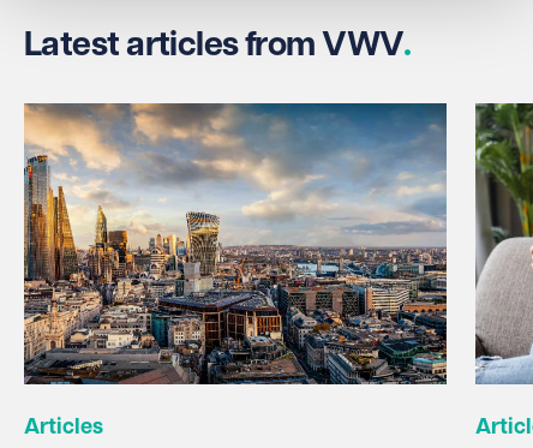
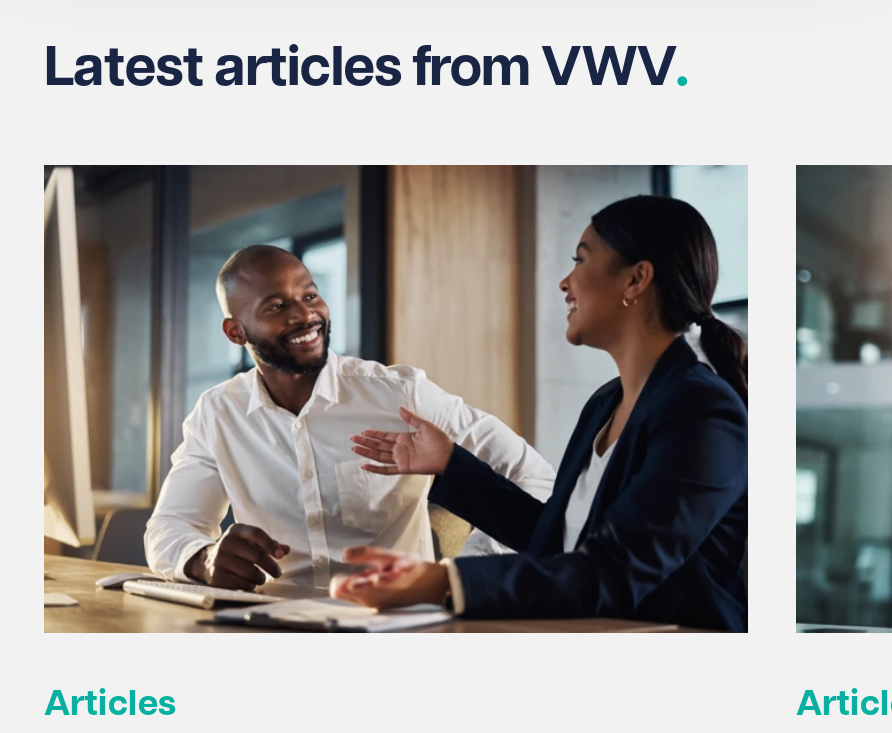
- [image]
+ [image]

- [image]
+ [image]
